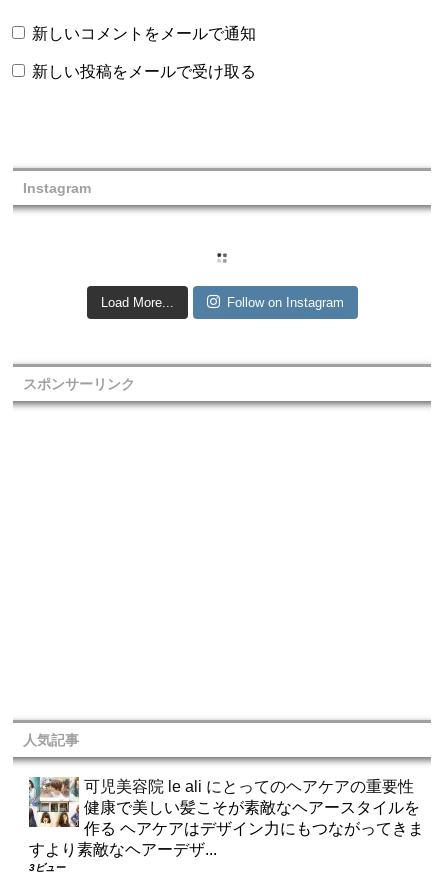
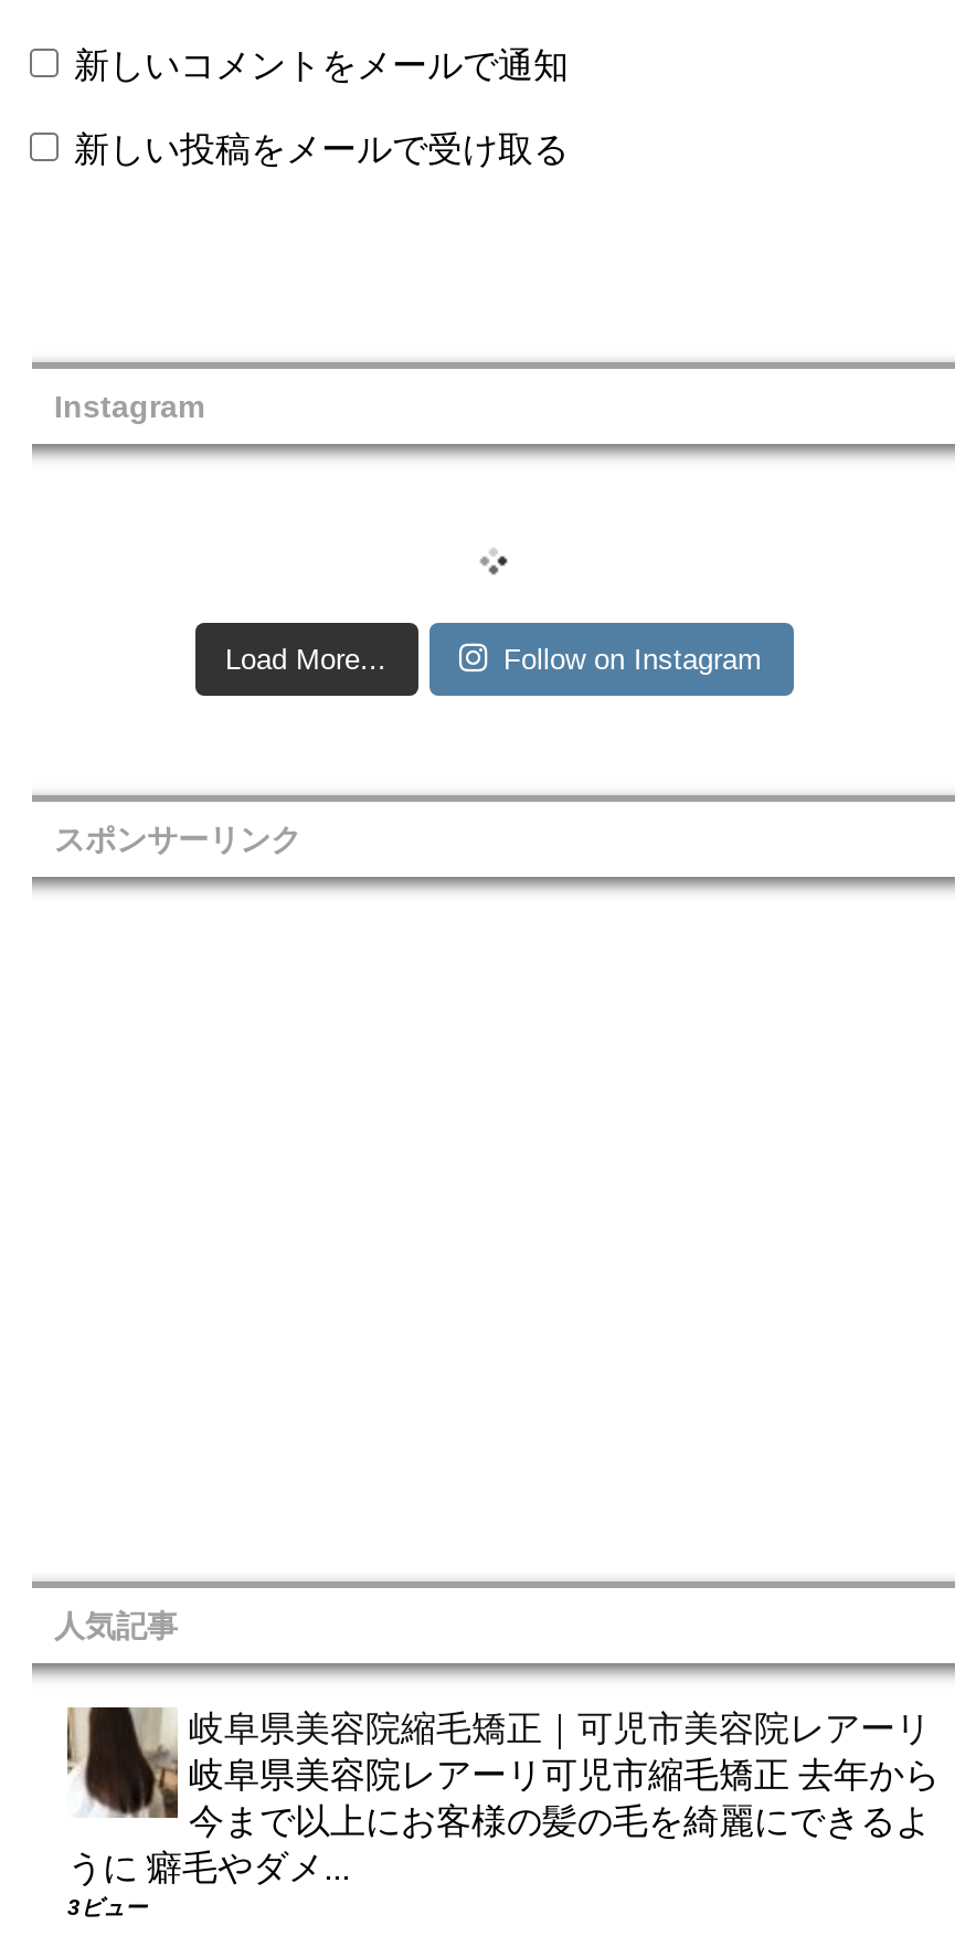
- [image]
- 可児美容院 le ali にとってのヘアケアの重要性
- 健康で美しい髪こそが素敵なヘアースタイルを
- 作る ヘアケアはデザイン力にもつながってきま
- すより素敵なヘアーデザ...
+ [image]
+ 岐阜県美容院縮毛矯正｜可児市美容院レアーリ
+ 岐阜県美容院レアーリ可児市縮毛矯正 去年から
+ 今まで以上にお客様の髪の毛を綺麗にできるよ
+ うに 癖毛やダメ...
